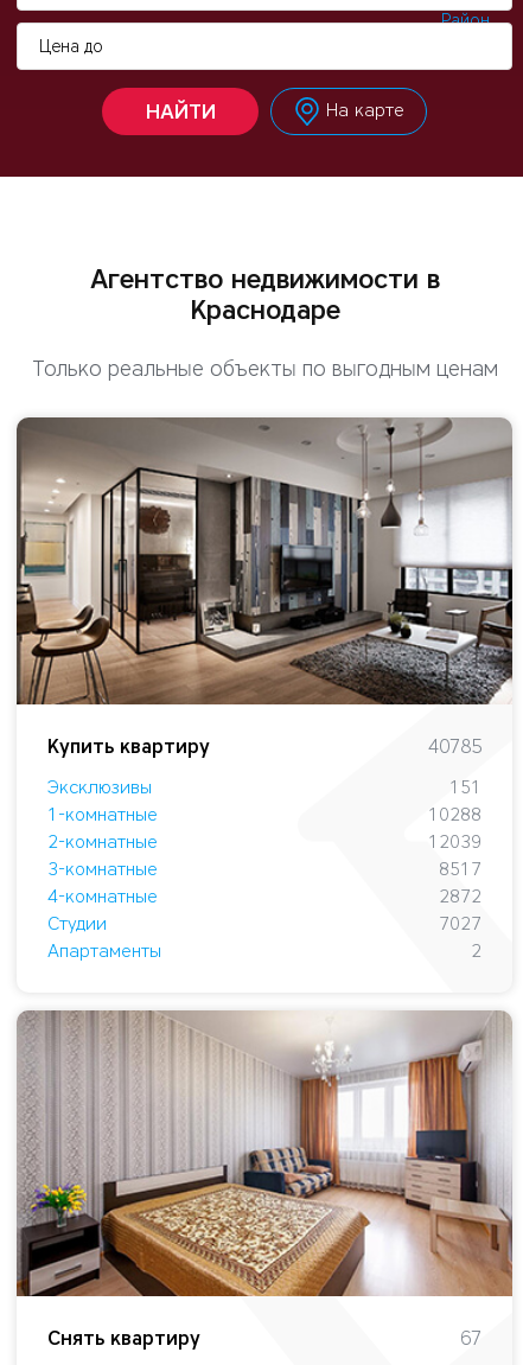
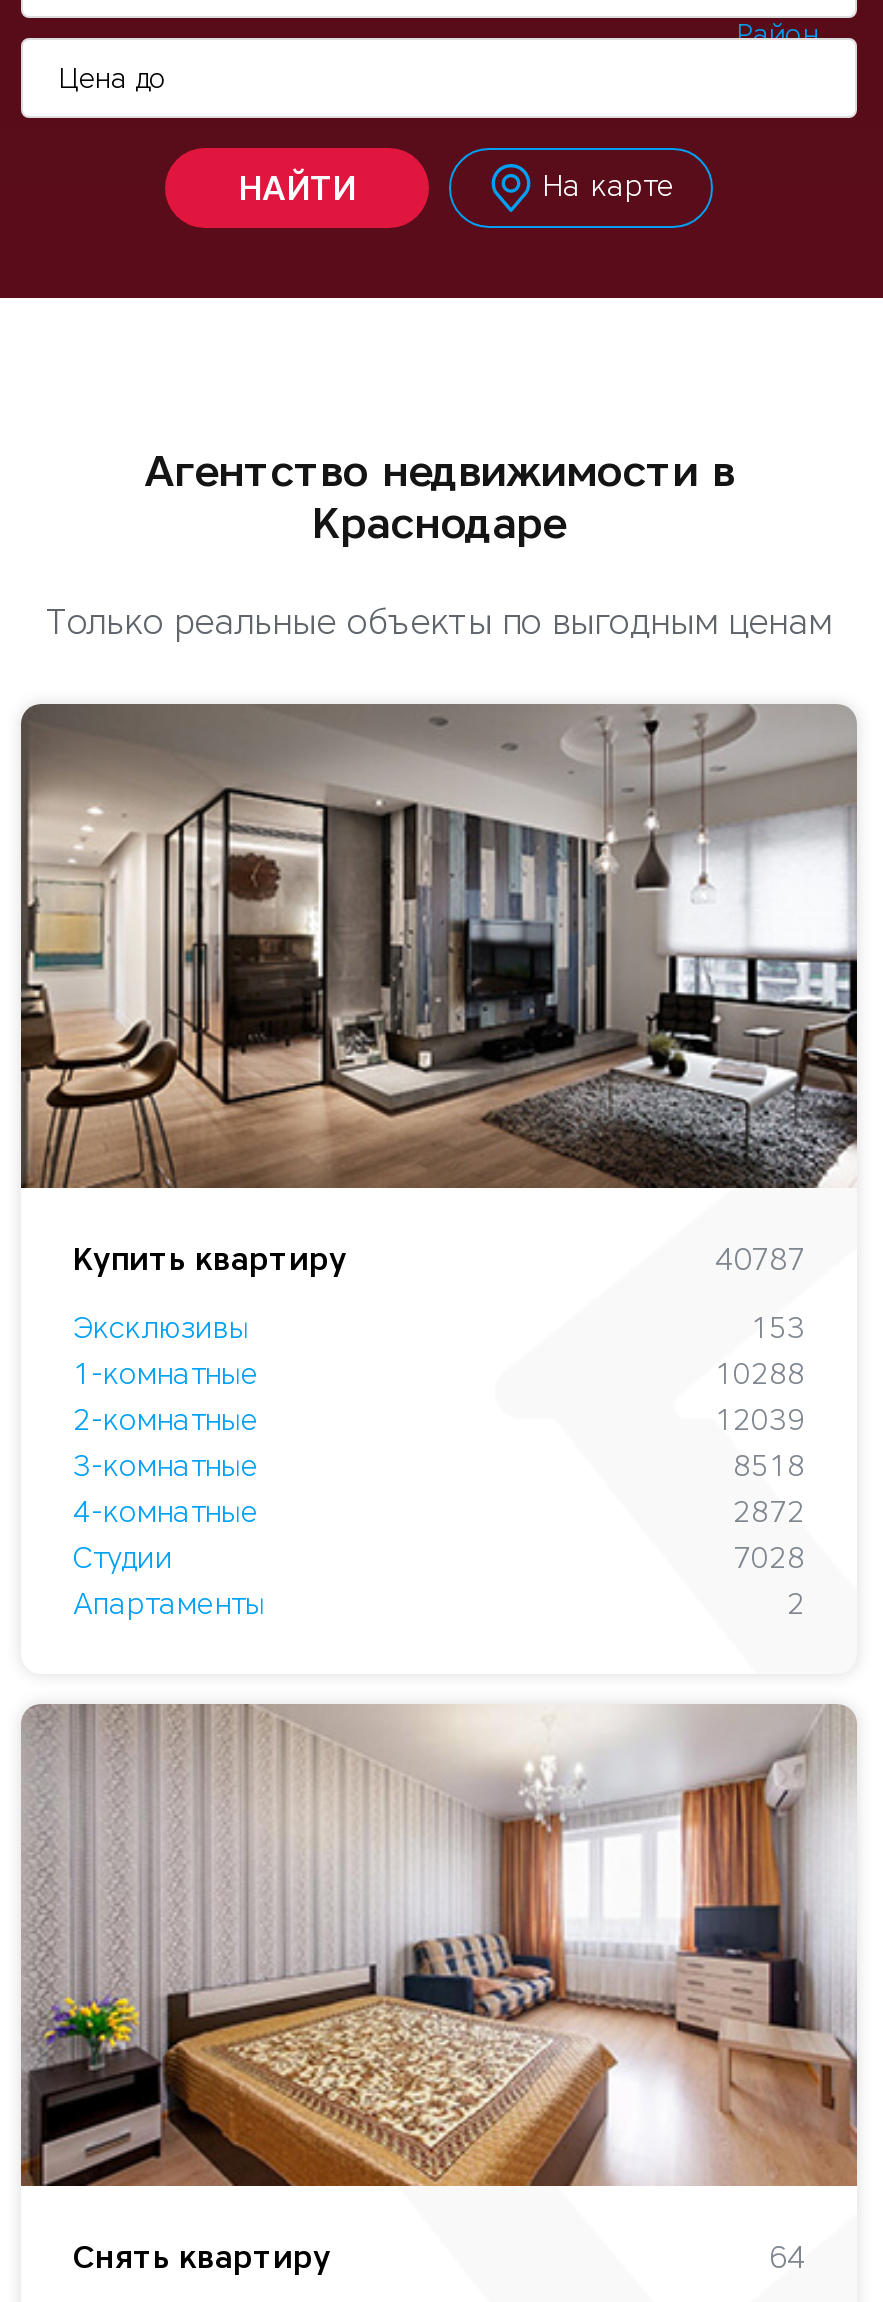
- 40785
+ 40787

- 151
+ 153

- 8517
+ 8518

- 7027
+ 7028

- 67
+ 64
